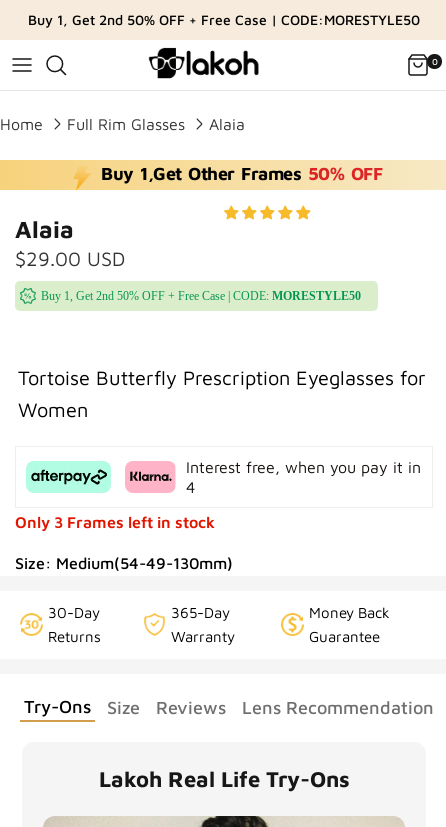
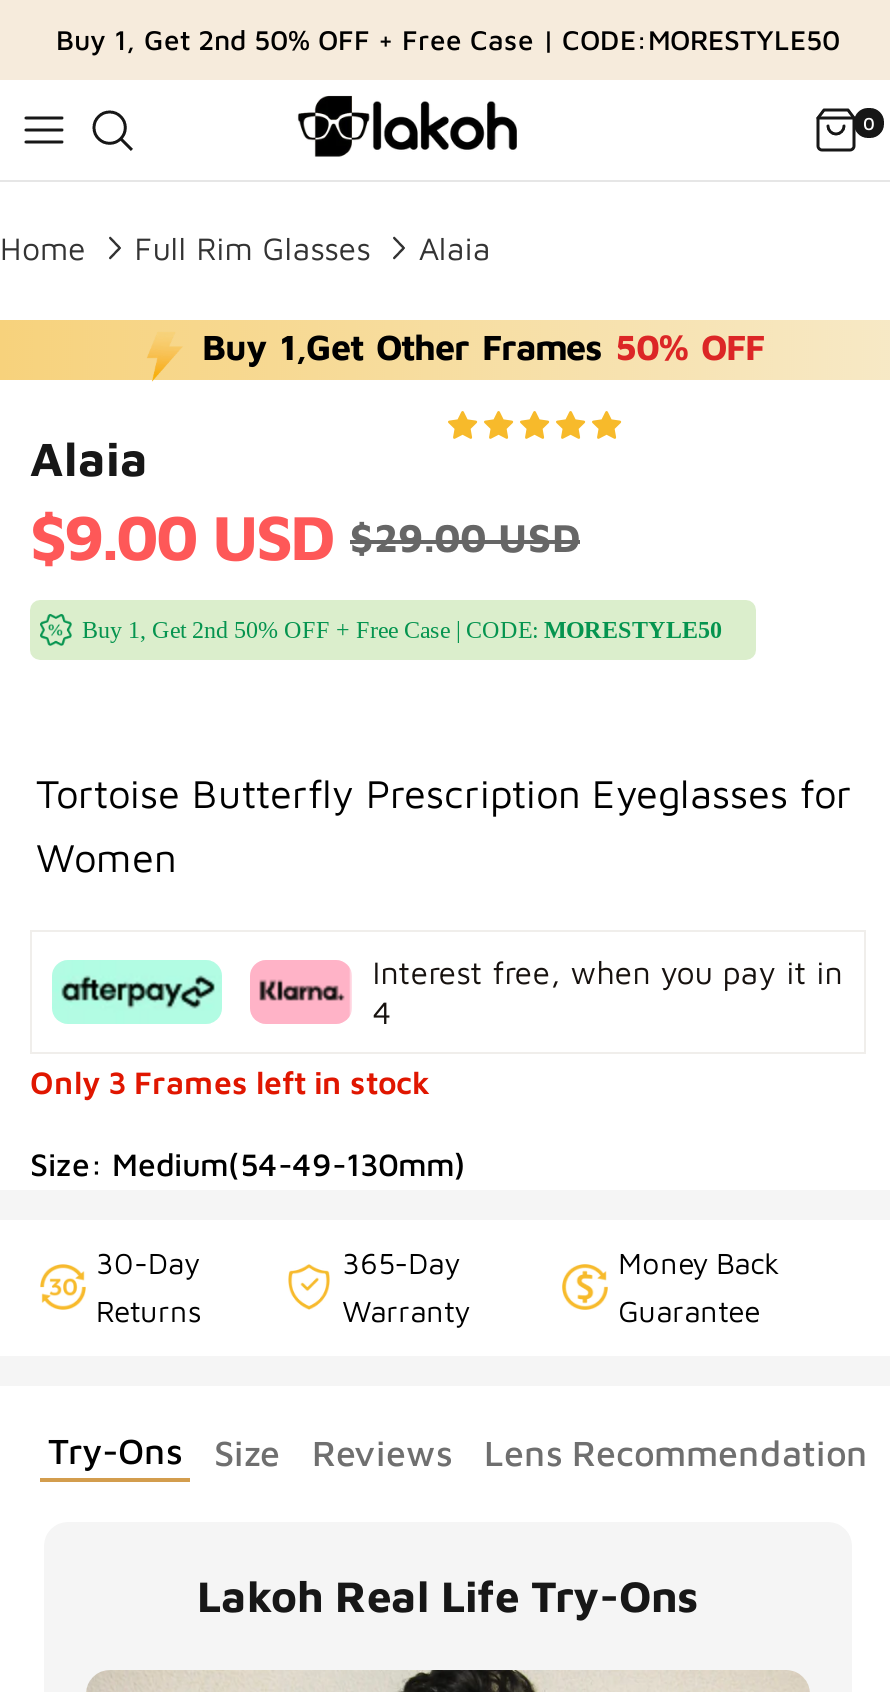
- $29.00 USD
+ $9.00 USD $29.00 USD
